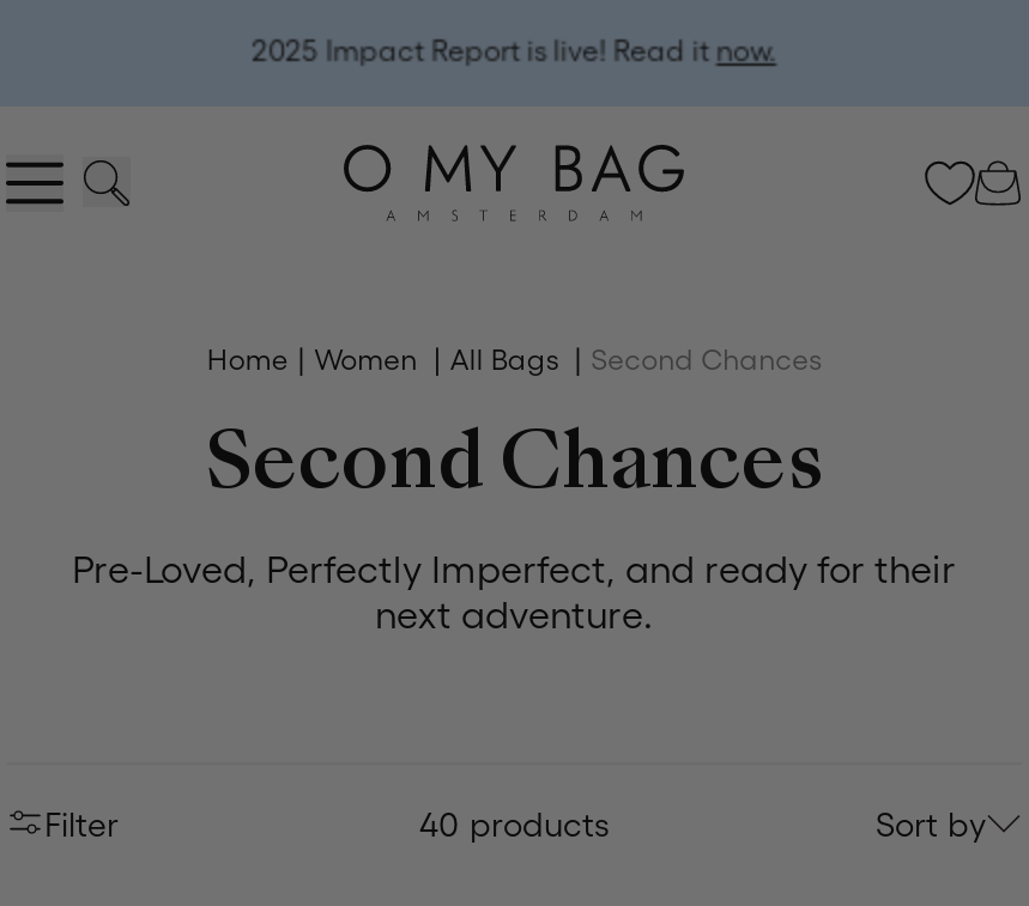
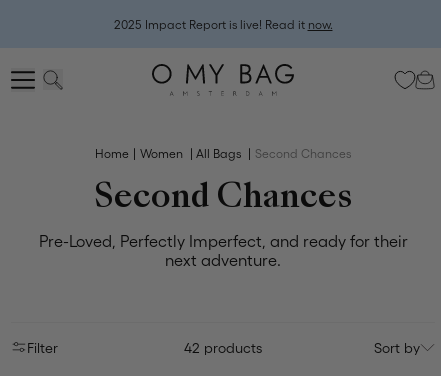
- 40 products
+ 42 products
